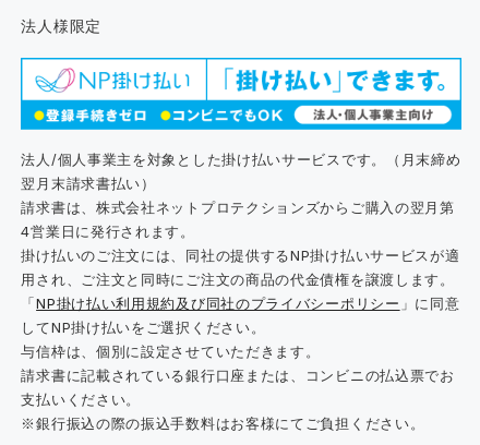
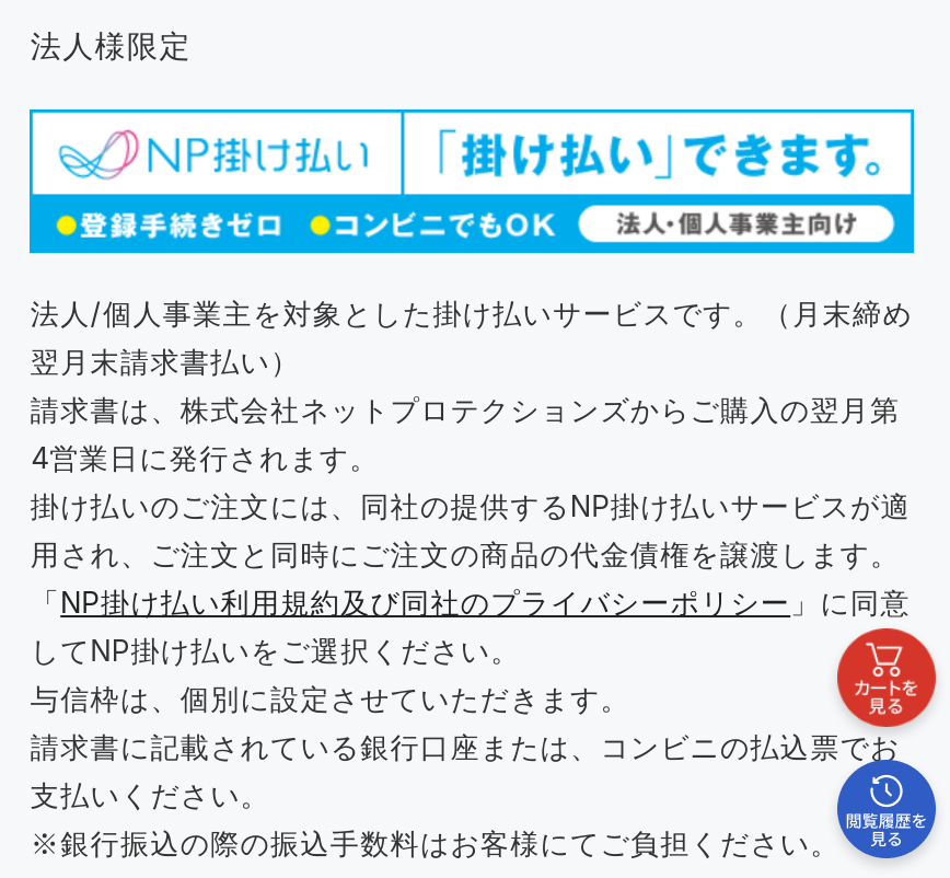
+ [image]

+ [image]
